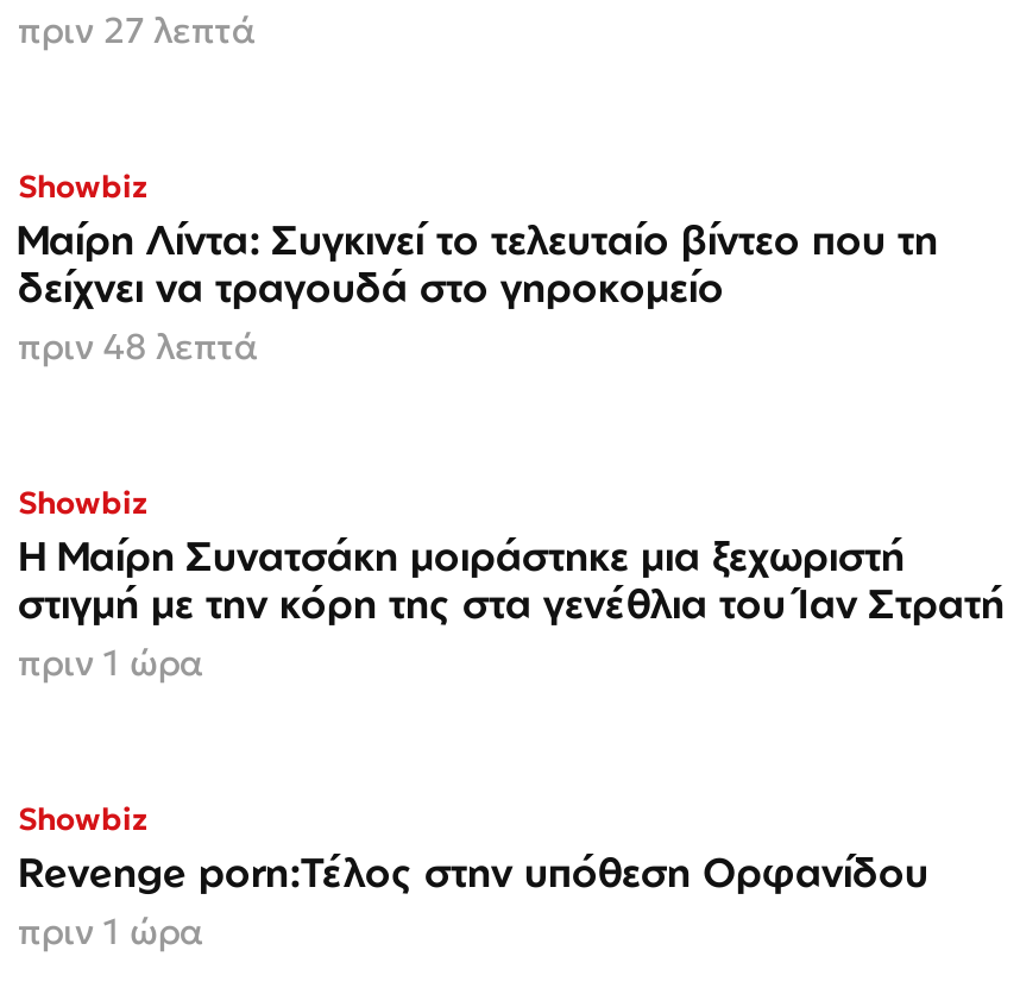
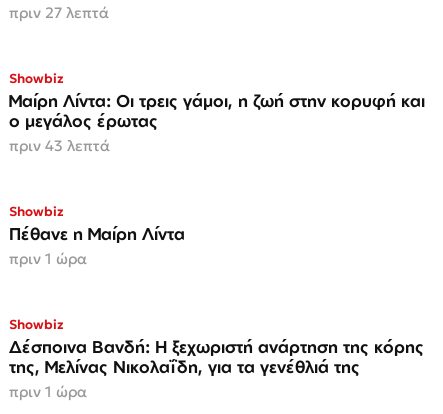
- Μαίρη Λίντα: Συγκινεί το τελευταίο βίντεο που τη
- δείχνει να τραγουδά στο γηροκομείο
- πριν 48 λεπτά
+ Μαίρη Λίντα: Οι τρεις γάμοι, η ζωή στην κορυφή και
+ ο μεγάλος έρωτας
+ πριν 43 λεπτά

- Η Μαίρη Συνατσάκη μοιράστηκε μια ξεχωριστή
- στιγμή με την κόρη της στα γενέθλια του Ίαν Στρατή
+ Πέθανε η Μαίρη Λίντα

moved up: πριν 1 ώρα | Showbiz

- Revenge porn:Τέλος στην υπόθεση Ορφανίδου
+ Δέσποινα Βανδή: Η ξεχωριστή ανάρτηση της κόρης
+ της, Μελίνας Νικολαΐδη, για τα γενέθλιά της
